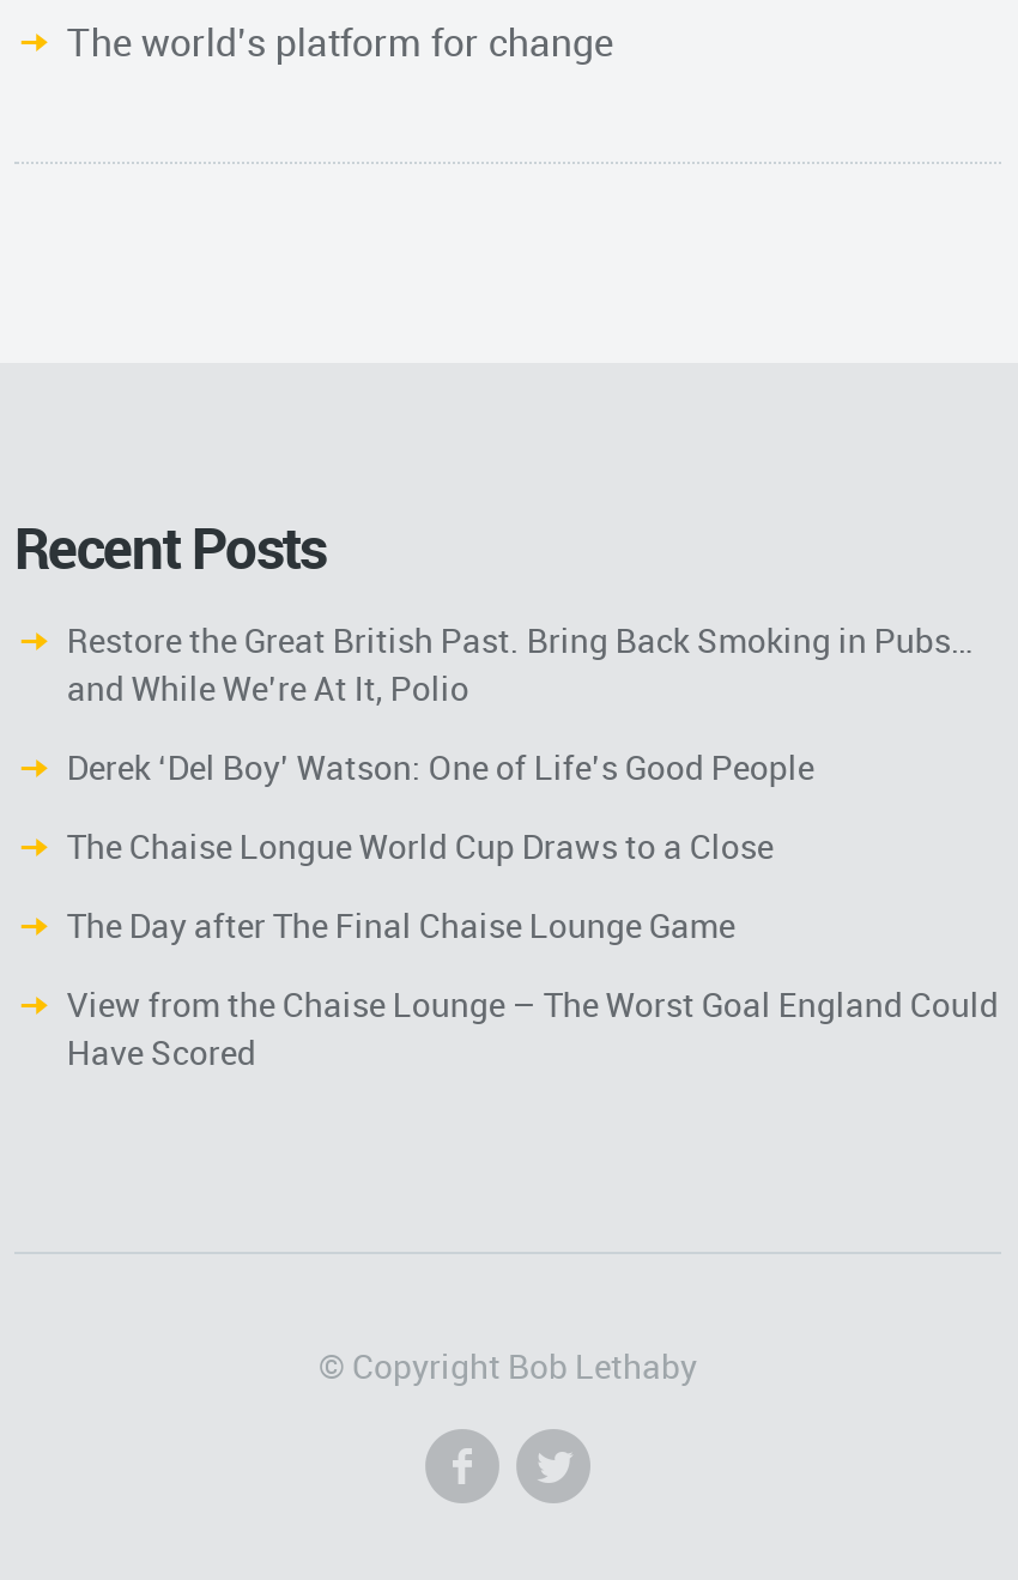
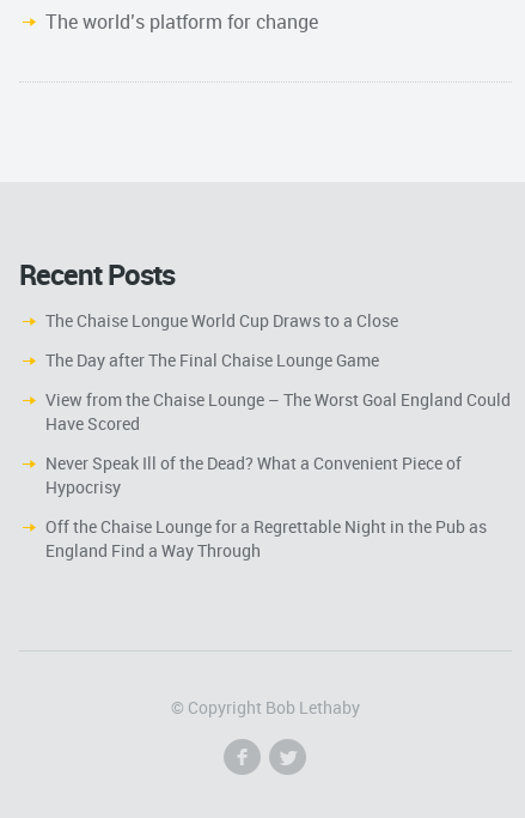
- Restore the Great British Past. Bring Back Smoking in Pubs…
- and While We’re At It, Polio
- Derek ‘Del Boy’ Watson: One of Life’s Good People

moved up: The Chaise Longue World Cup Draws to a Close | The Day after The Final Chaise Lounge Game | View from the Chaise Lounge – The Worst Goal England Could | Have Scored

+ Never Speak Ill of the Dead? What a Convenient Piece of
+ Hypocrisy
+ Off the Chaise Lounge for a Regrettable Night in the Pub as
+ England Find a Way Through
